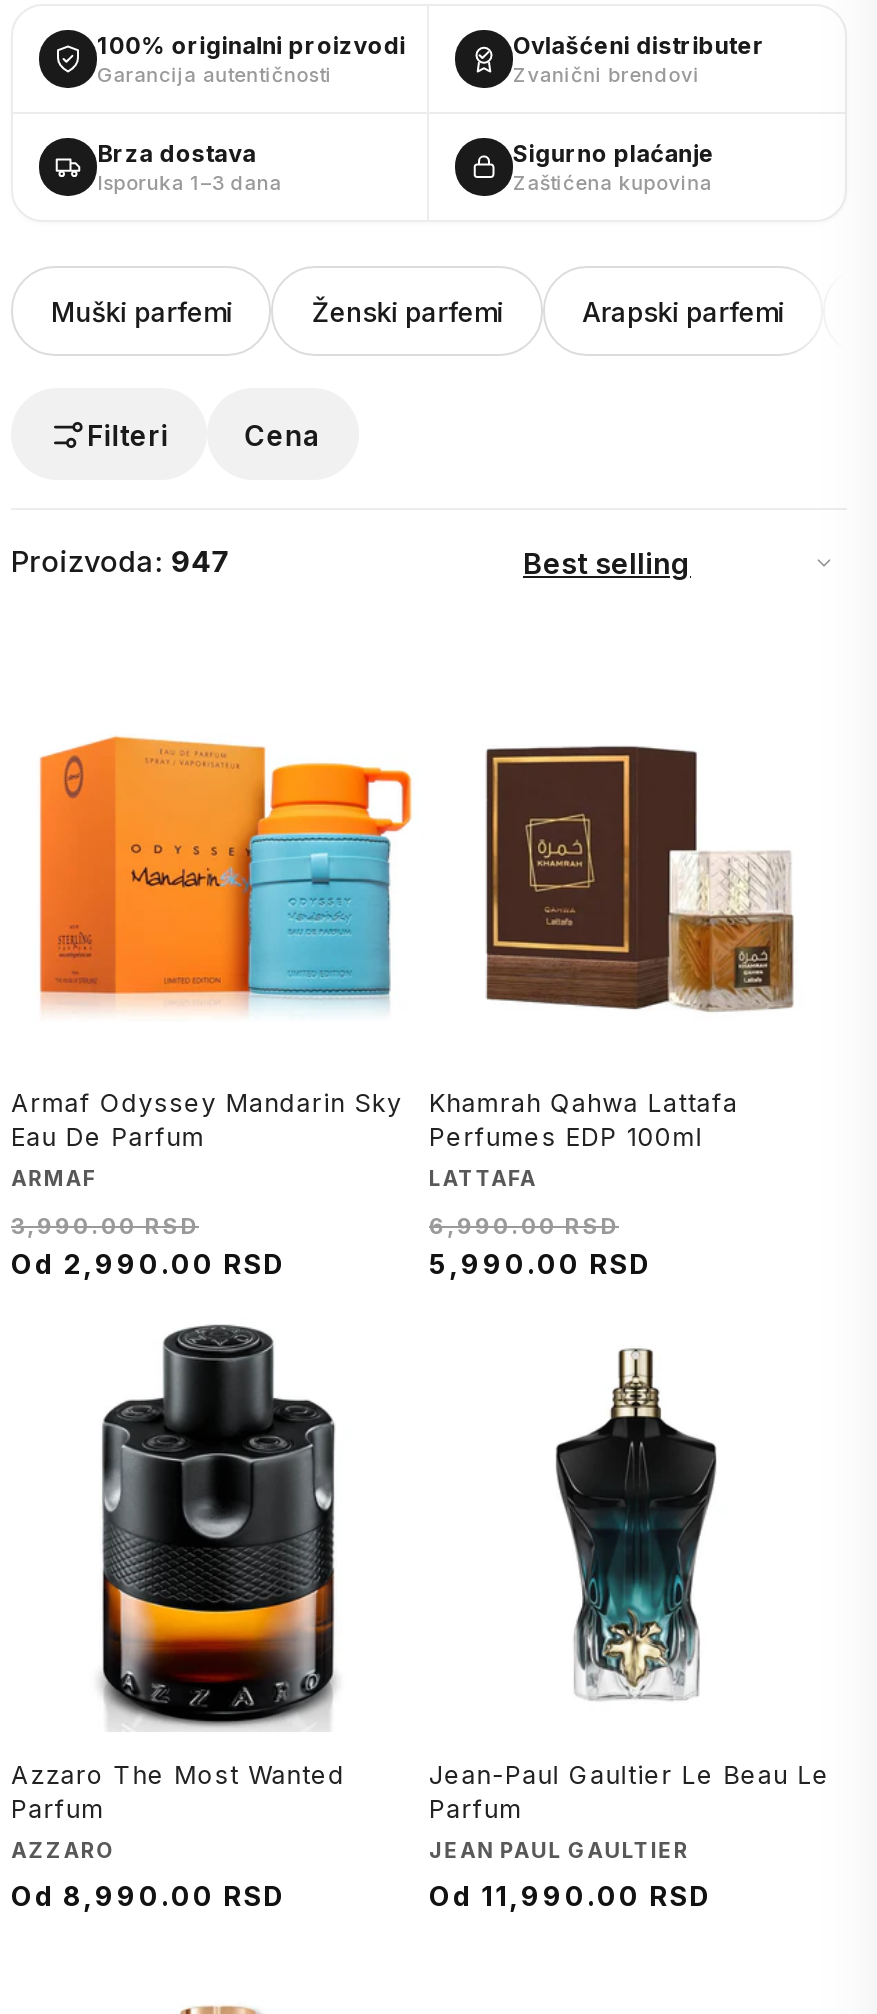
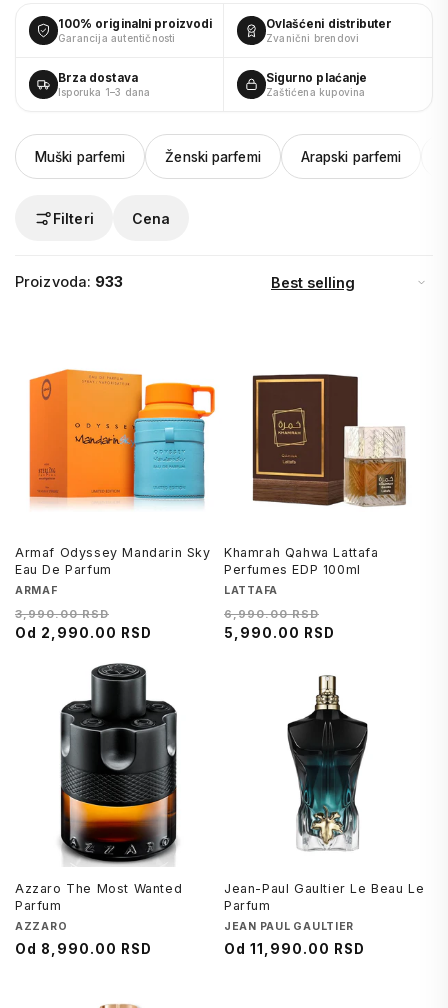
- Proizvoda: 947
+ Proizvoda: 933
